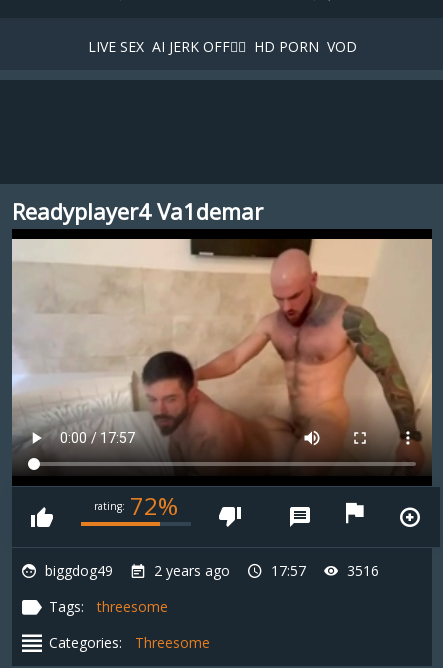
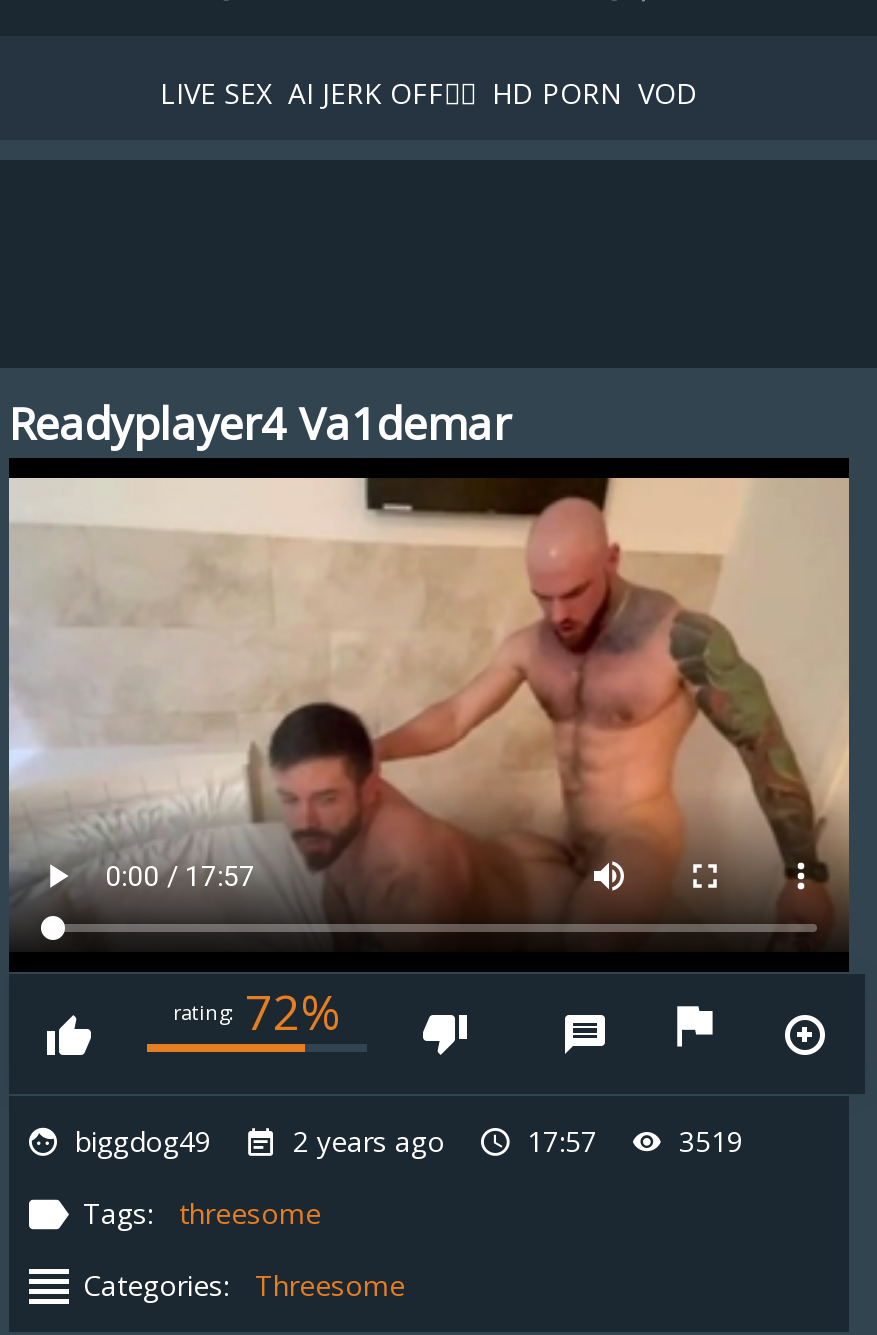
- 3516
+ 3519
